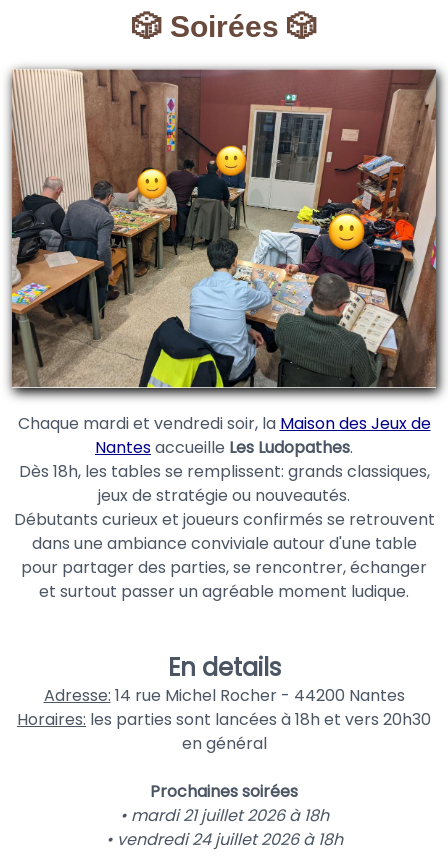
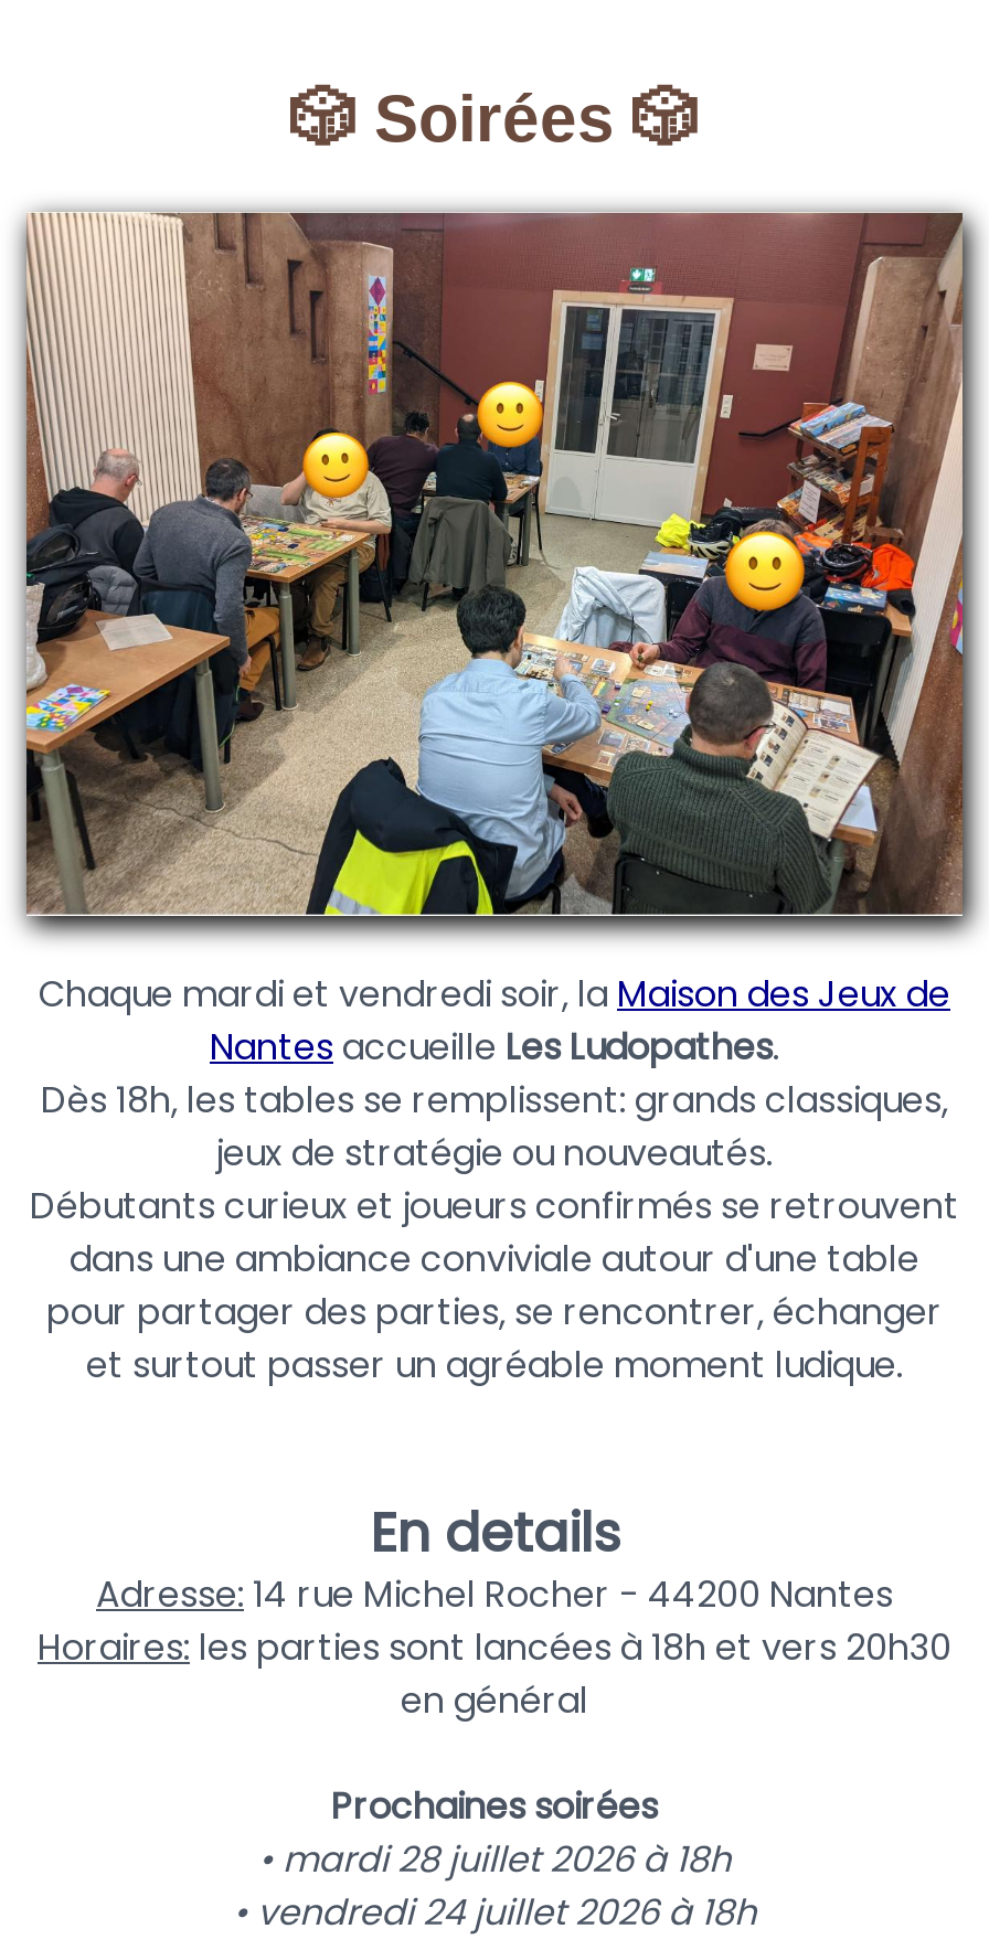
- • mardi 21 juillet 2026 à 18h
+ • mardi 28 juillet 2026 à 18h
